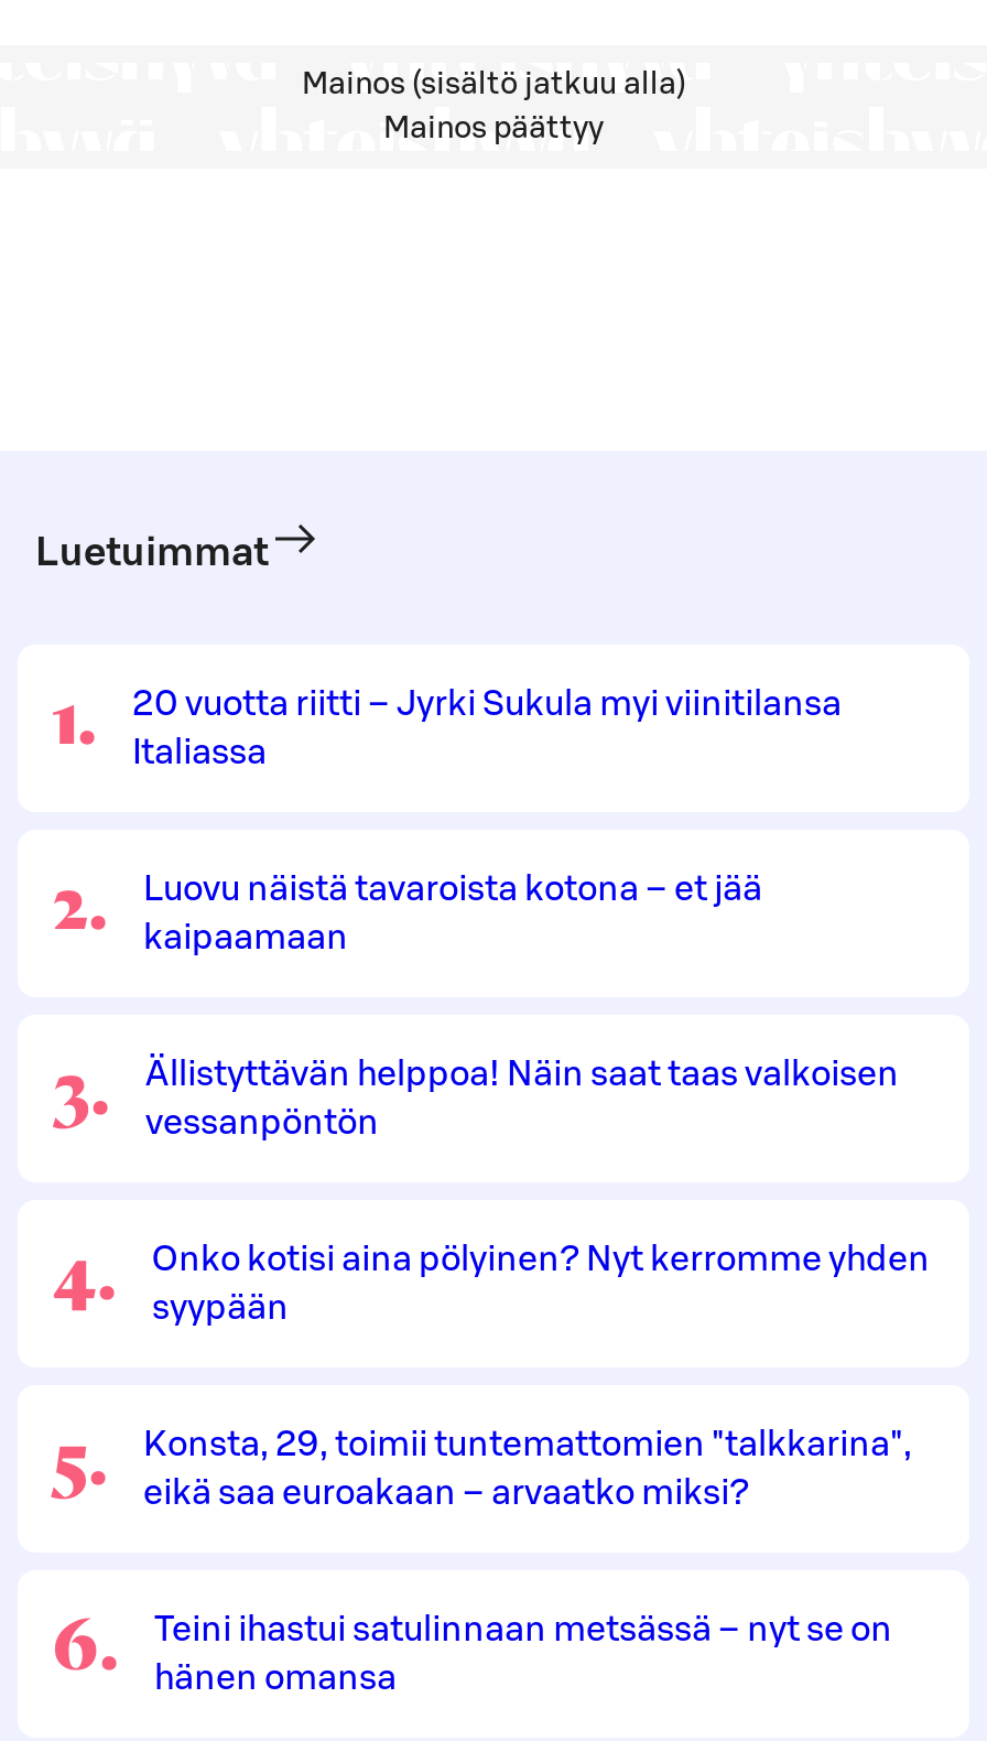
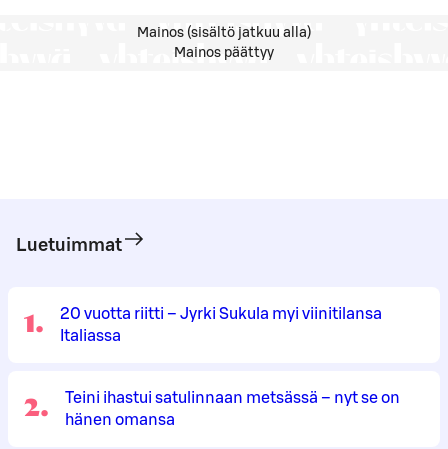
- Luovu näistä tavaroista kotona – et jää
- kaipaamaan
- 3.
- Ällistyttävän helppoa! Näin saat taas valkoisen
- vessanpöntön
- 4.
- Onko kotisi aina pölyinen? Nyt kerromme yhden
- syypään
- 5.
- Konsta, 29, toimii tuntemattomien "talkkarina",
- eikä saa euroakaan – arvaatko miksi?
- 6.
